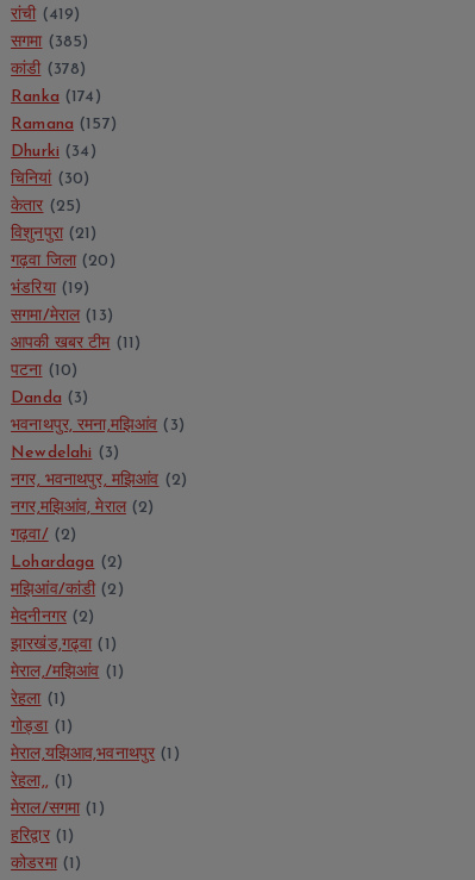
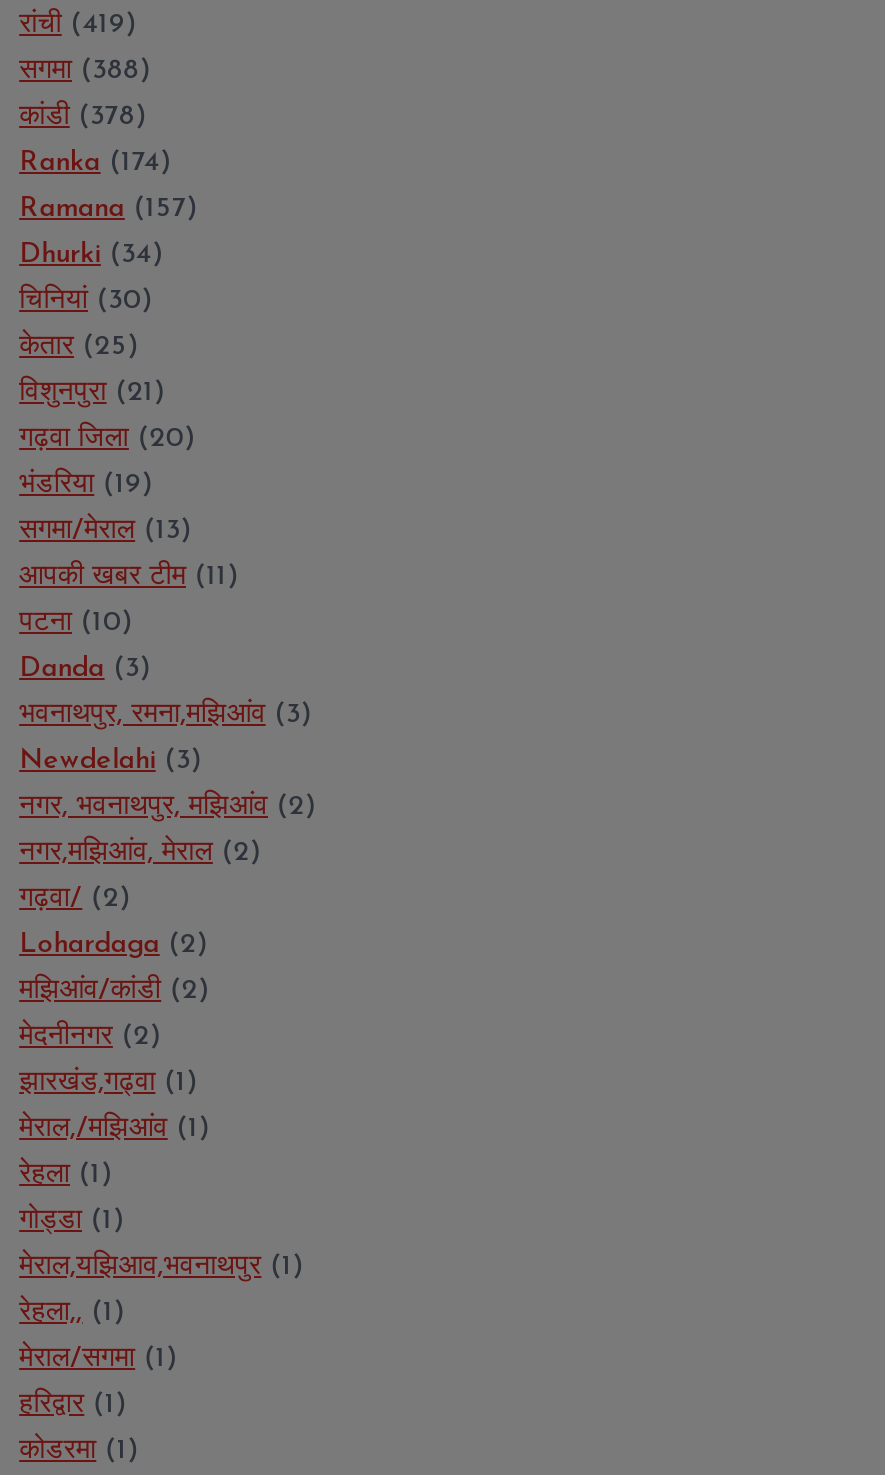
- सगमा (385)
+ सगमा (388)
